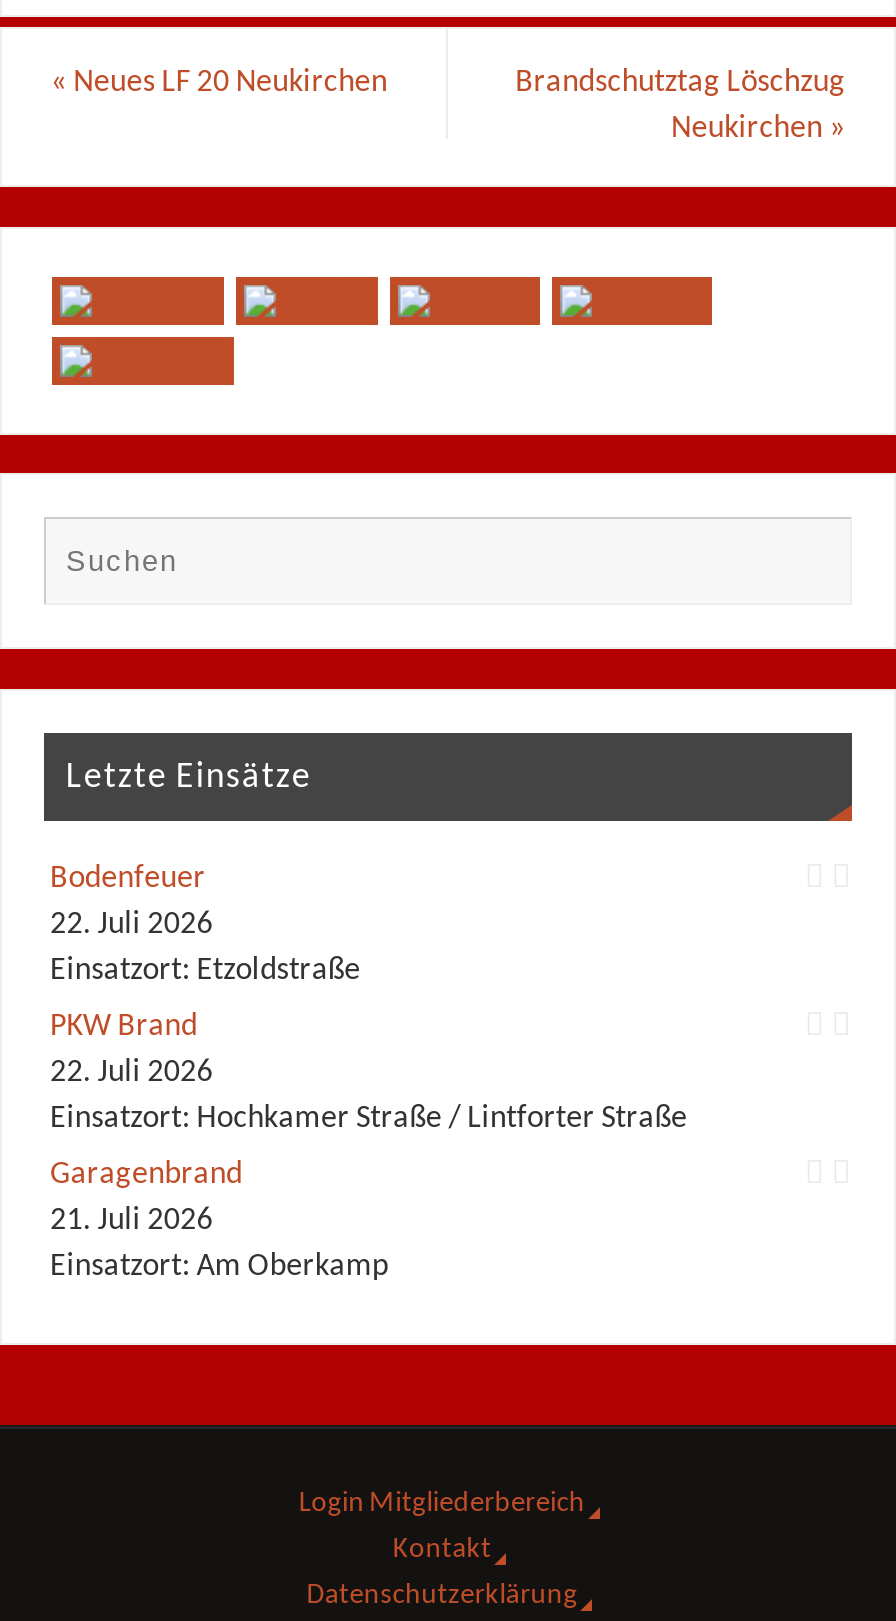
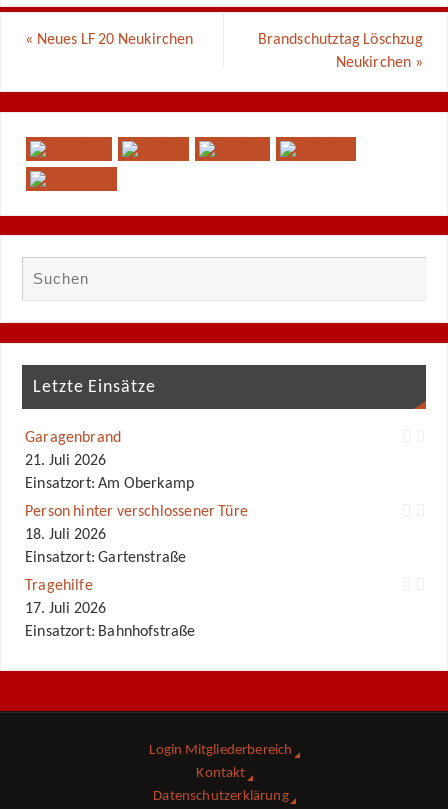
- Bodenfeuer
- 22. Juli 2026
- Einsatzort: Etzoldstraße
- PKW Brand
- 22. Juli 2026
- Einsatzort: Hochkamer Straße / Lintforter Straße

moved up: Garagenbrand | 21. Juli 2026 | Einsatzort: Am Oberkamp

+ Person hinter verschlossener Türe
+ 18. Juli 2026
+ Einsatzort: Gartenstraße
+ Tragehilfe
+ 17. Juli 2026
+ Einsatzort: Bahnhofstraße
